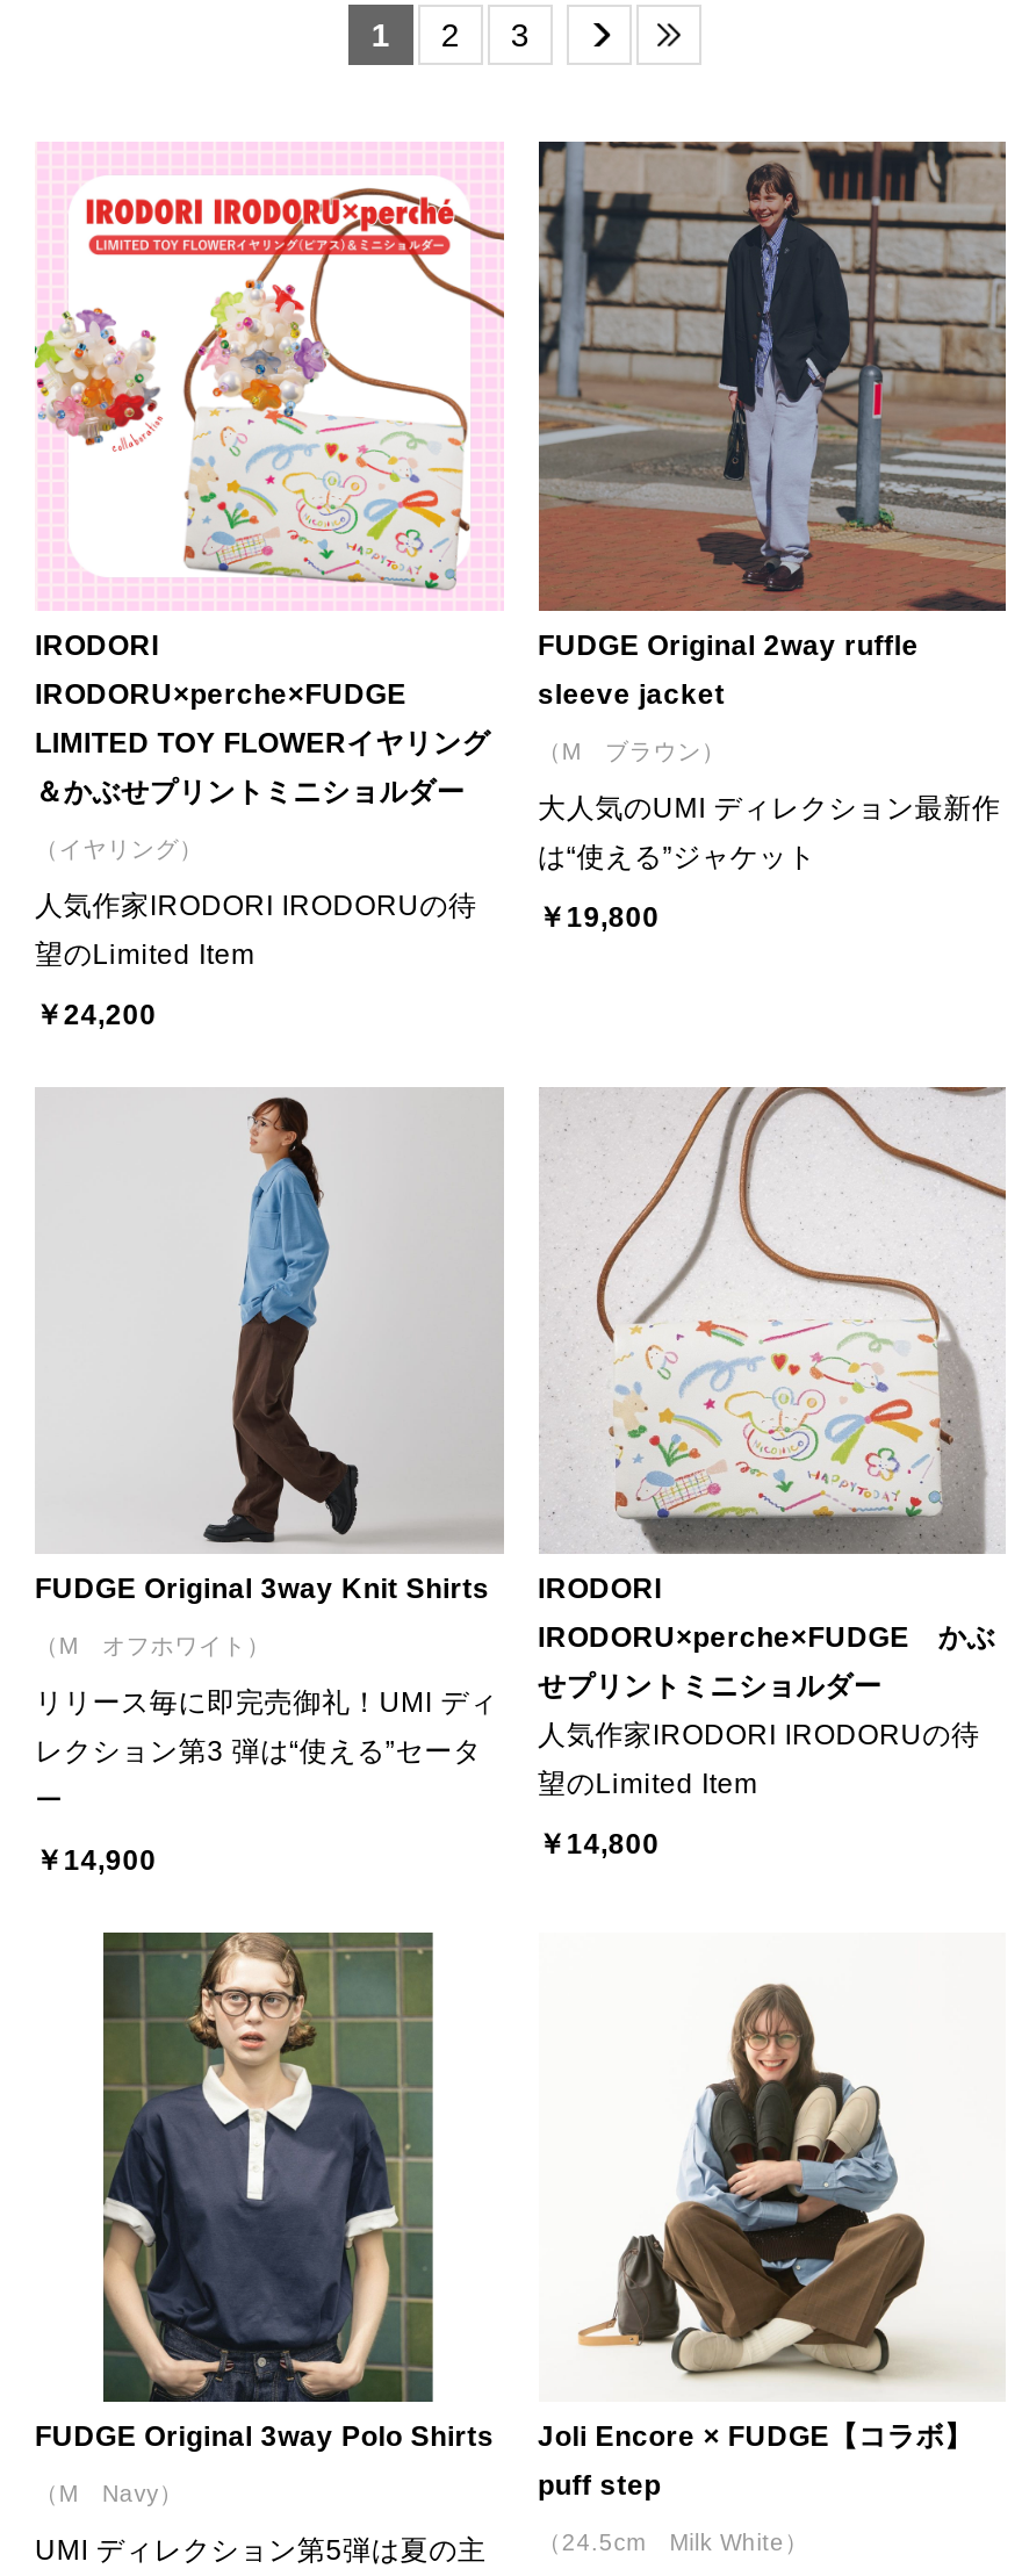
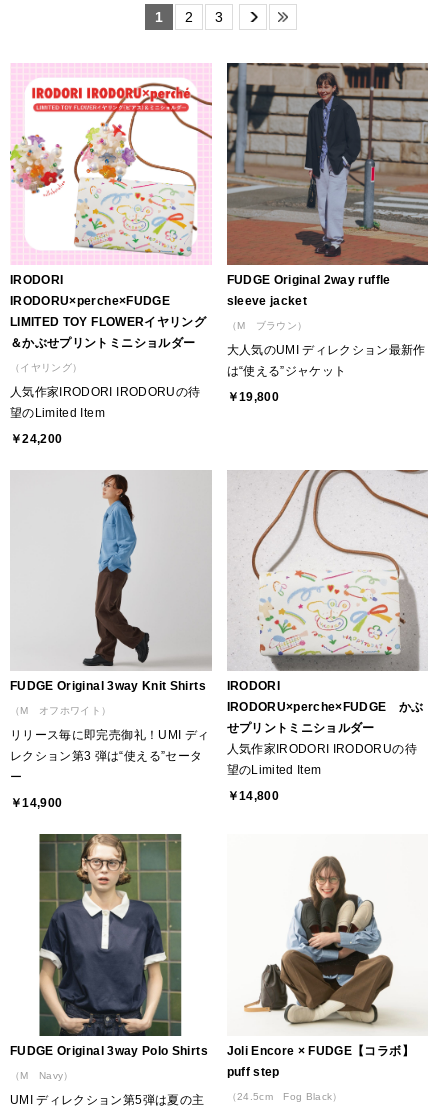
- （24.5cm Milk White）
+ （24.5cm Fog Black）
